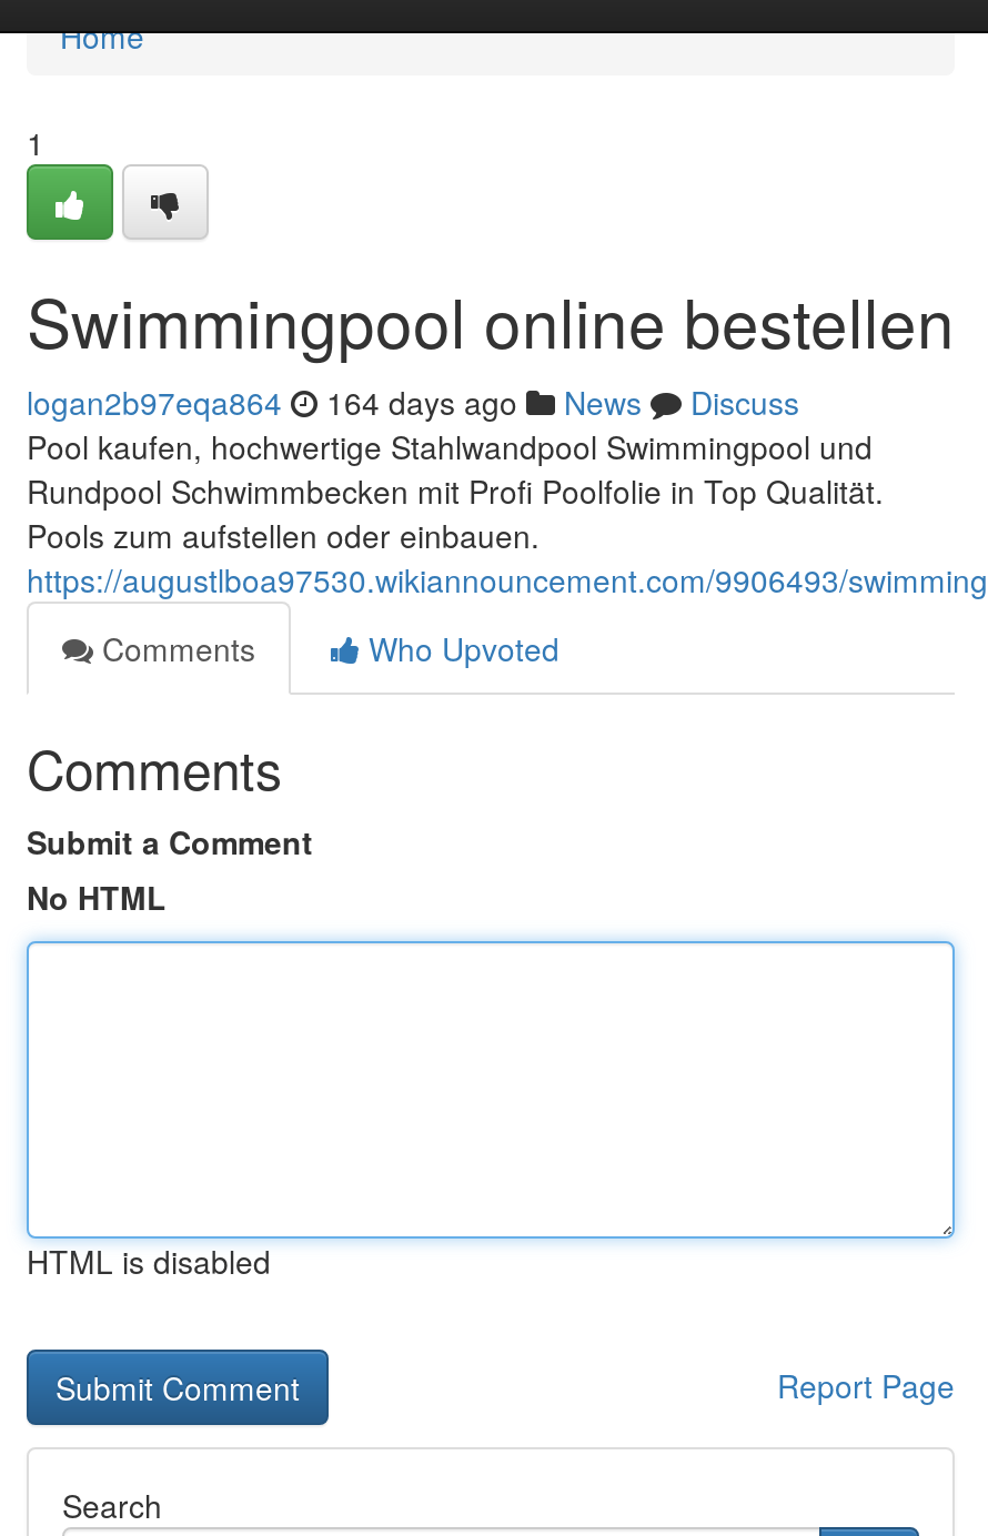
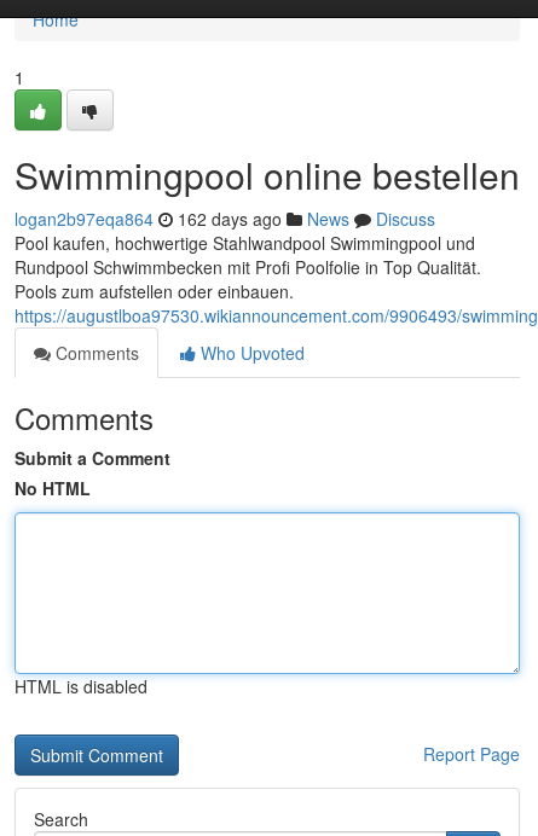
- logan2b97eqa864 164 days ago News Discuss
+ logan2b97eqa864 162 days ago News Discuss
